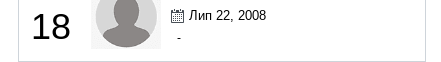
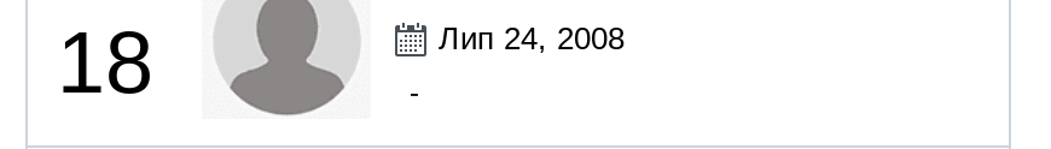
- Лип 22, 2008
+ Лип 24, 2008
